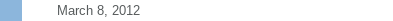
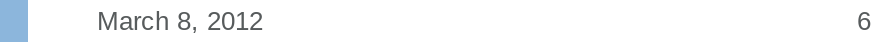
+ 6
